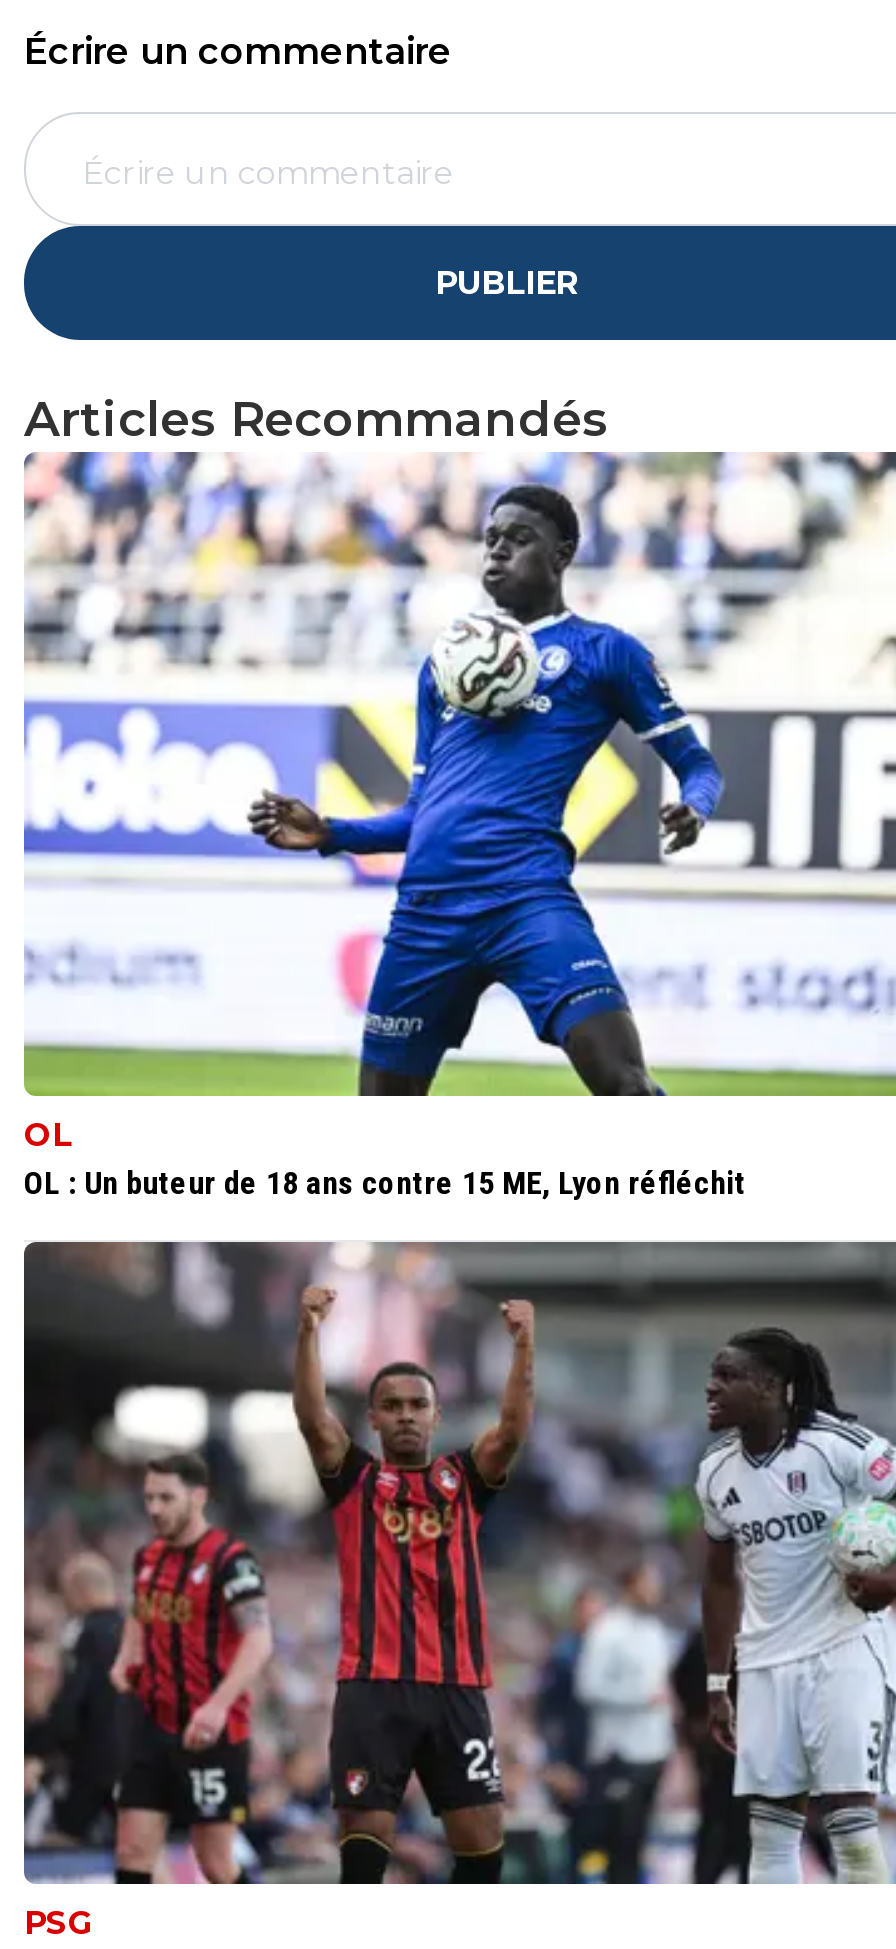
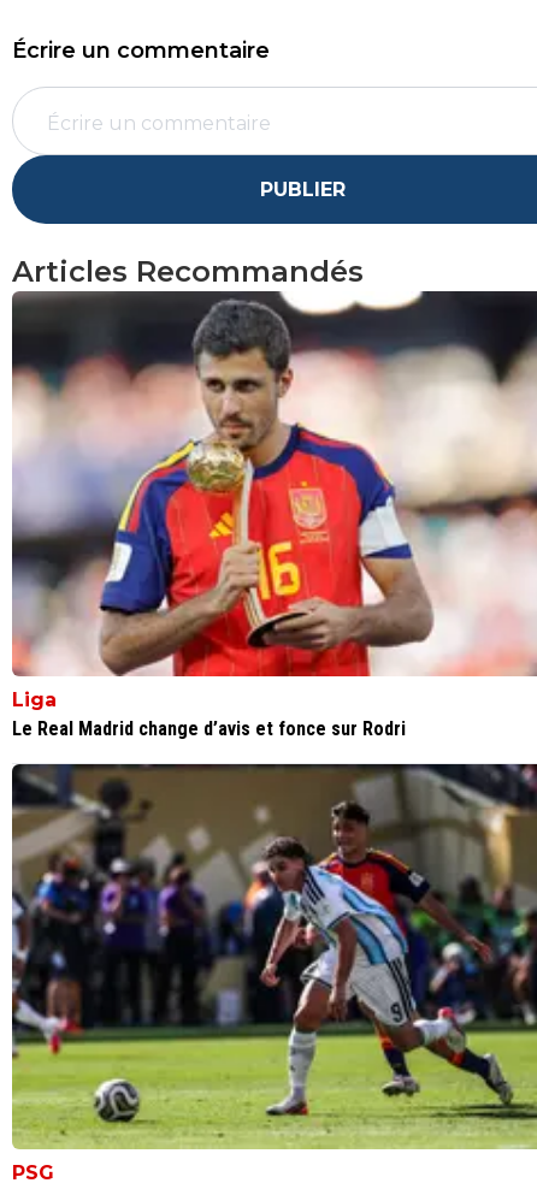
- [image]
- OL
- OL : Un buteur de 18 ans contre 15 ME, Lyon réfléchit
+ [image]
+ Liga
+ Le Real Madrid change d’avis et fonce sur Rodri

- [image]
+ [image]
